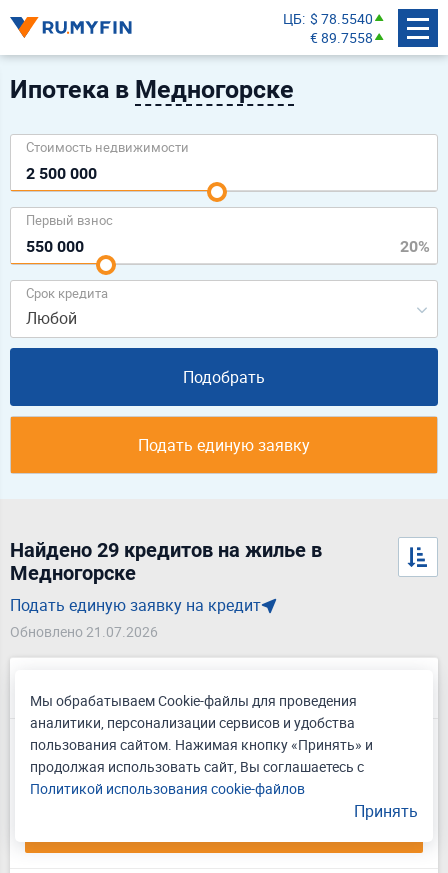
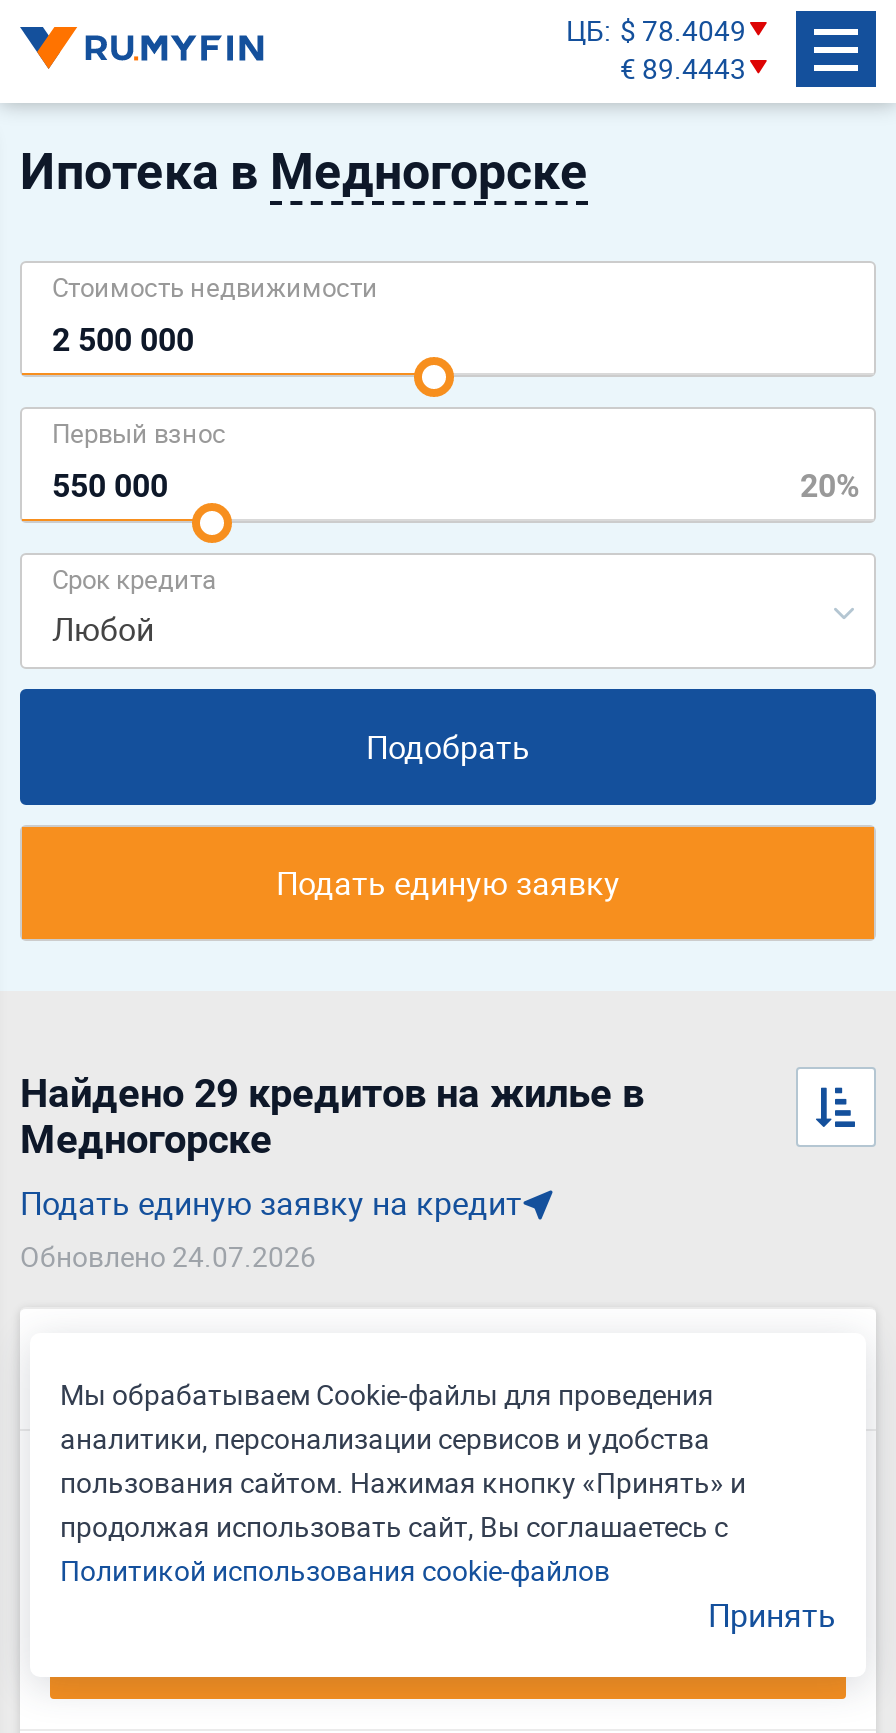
- ЦБ $ 78.5540
+ ЦБ $ 78.4049

- € 89.7558
+ € 89.4443

- Обновлено 21.07.2026
+ Обновлено 24.07.2026
